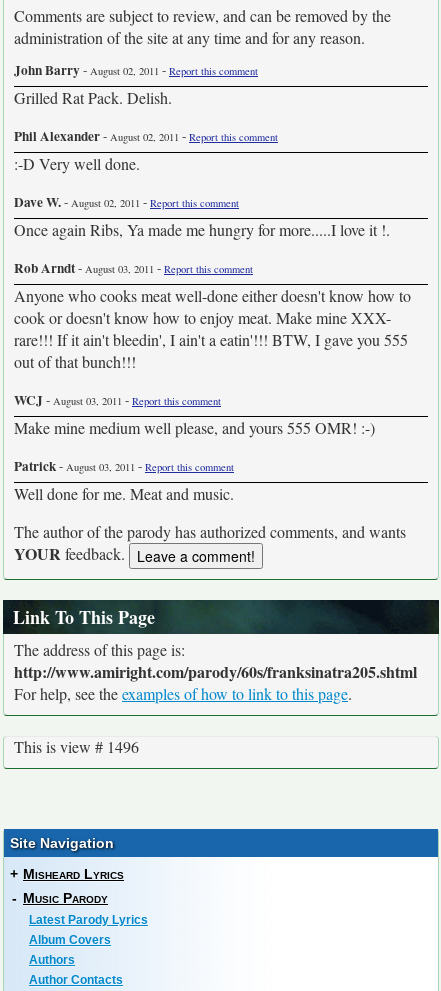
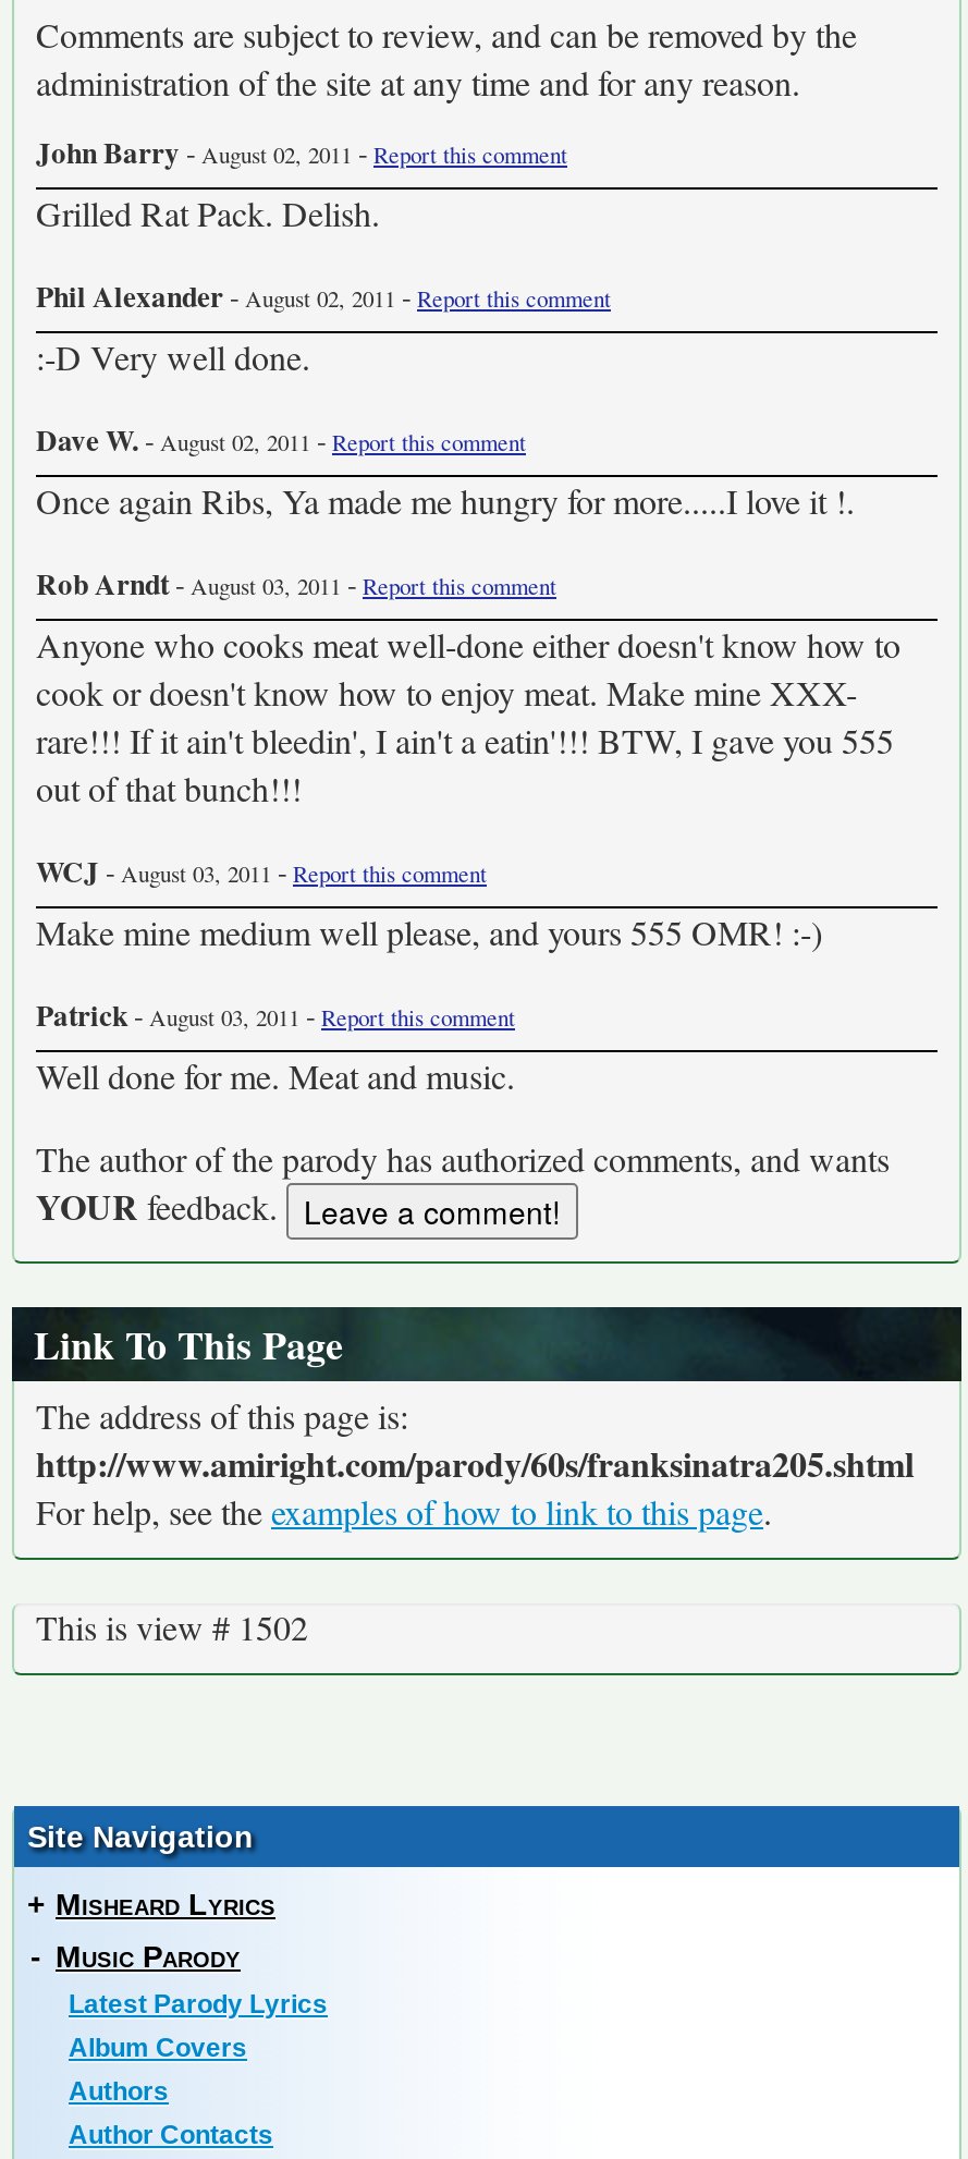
- This is view # 1496
+ This is view # 1502
